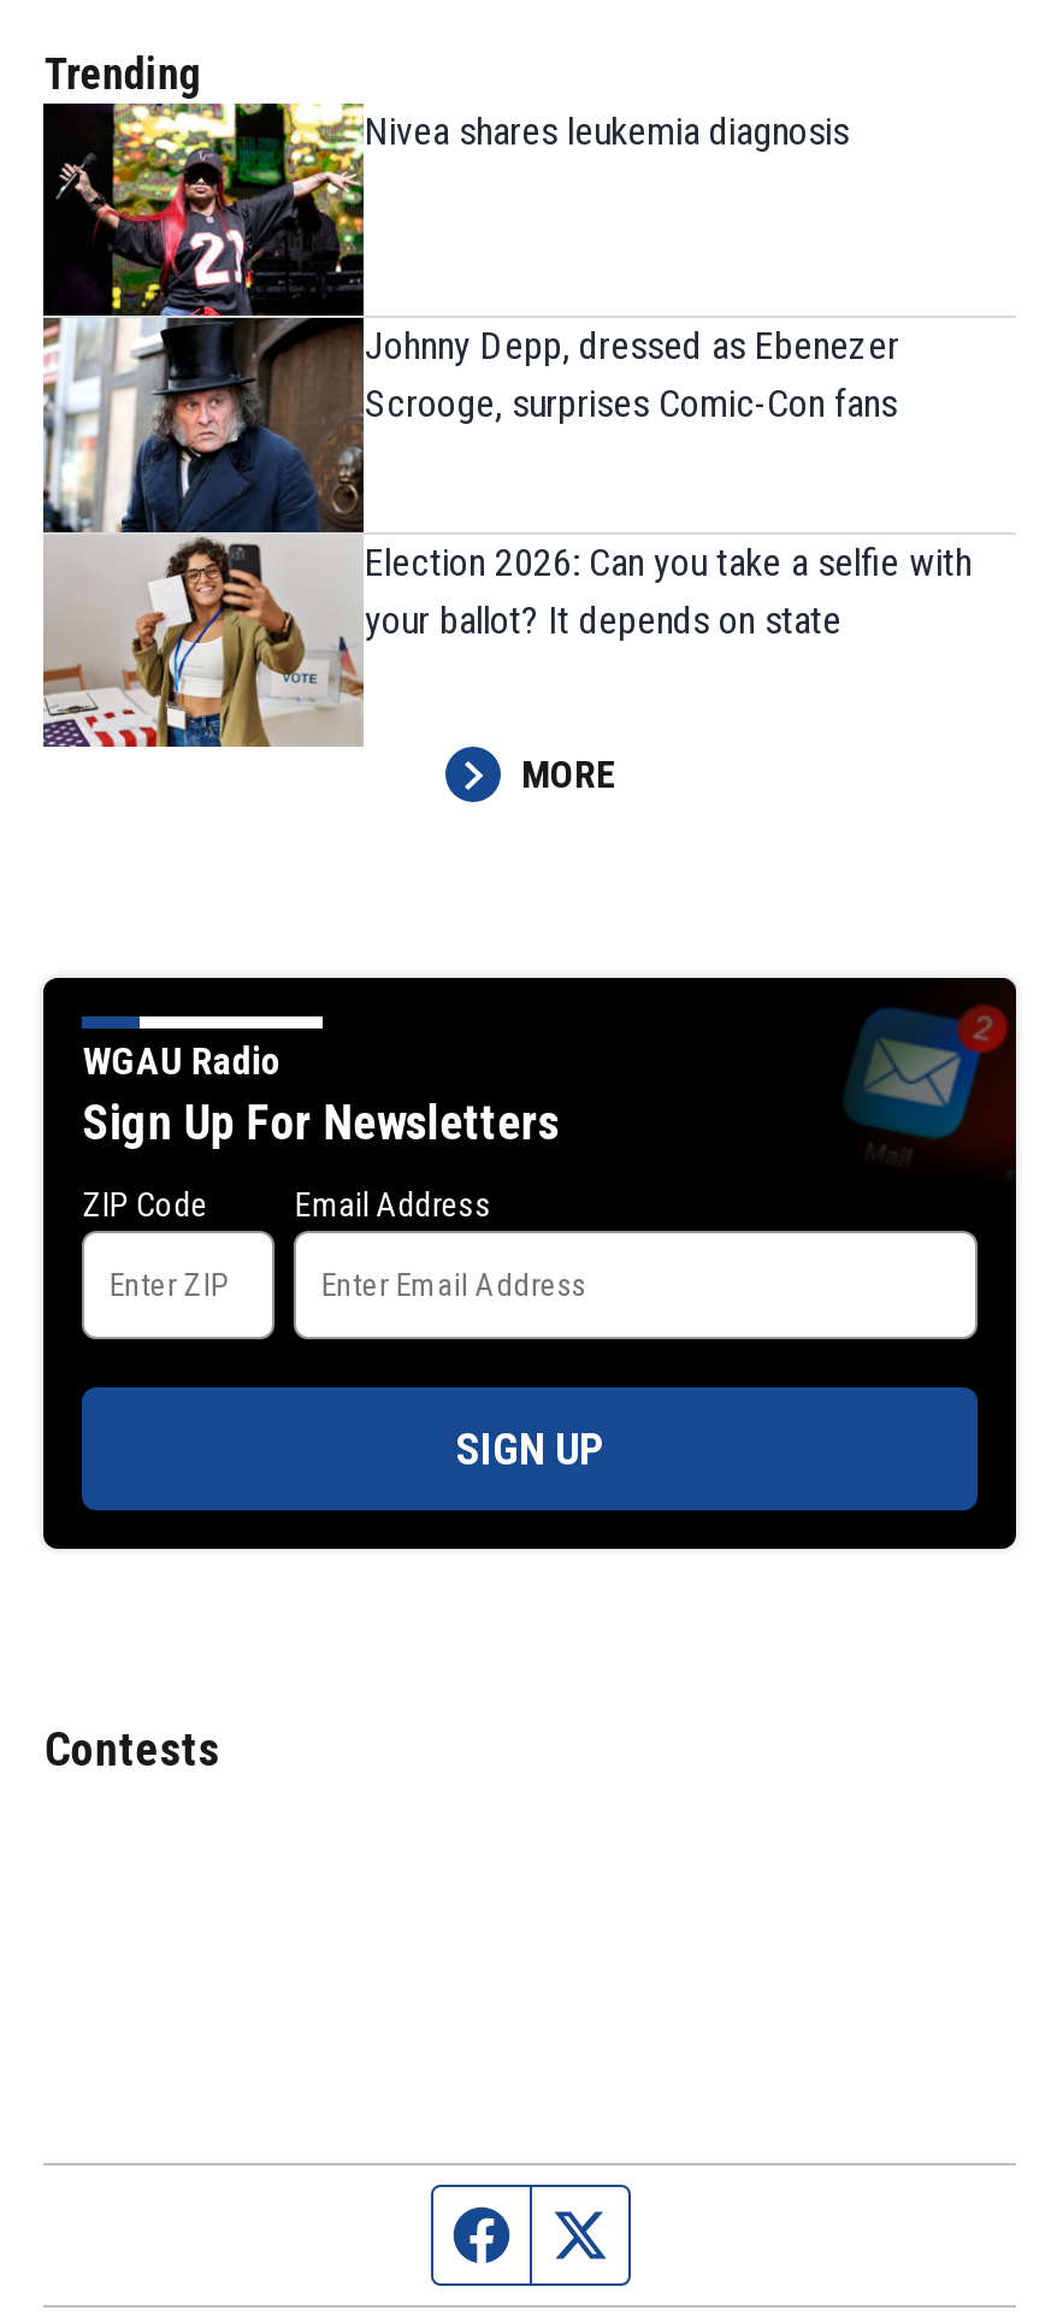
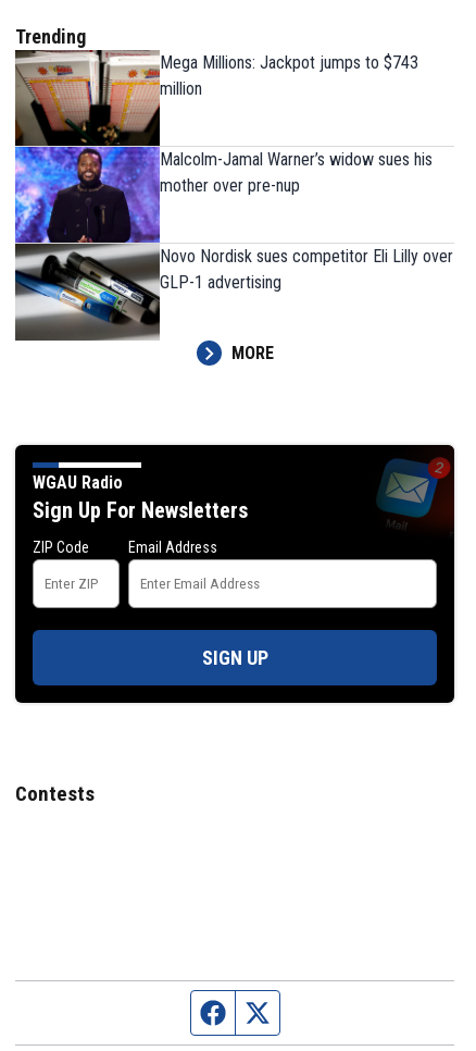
- [image]
- Nivea shares leukemia diagnosis
+ [image]
+ Mega Millions: Jackpot jumps to $743
+ million

- Johnny Depp, dressed as Ebenezer
- Scrooge, surprises Comic-Con fans
+ Malcolm-Jamal Warner’s widow sues his
+ mother over pre-nup

- Election 2026: Can you take a selfie with
- your ballot? It depends on state
+ Novo Nordisk sues competitor Eli Lilly over
+ GLP-1 advertising
